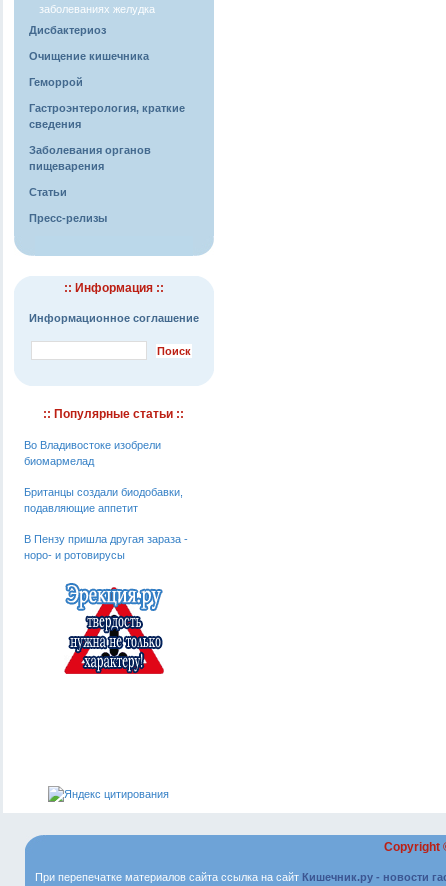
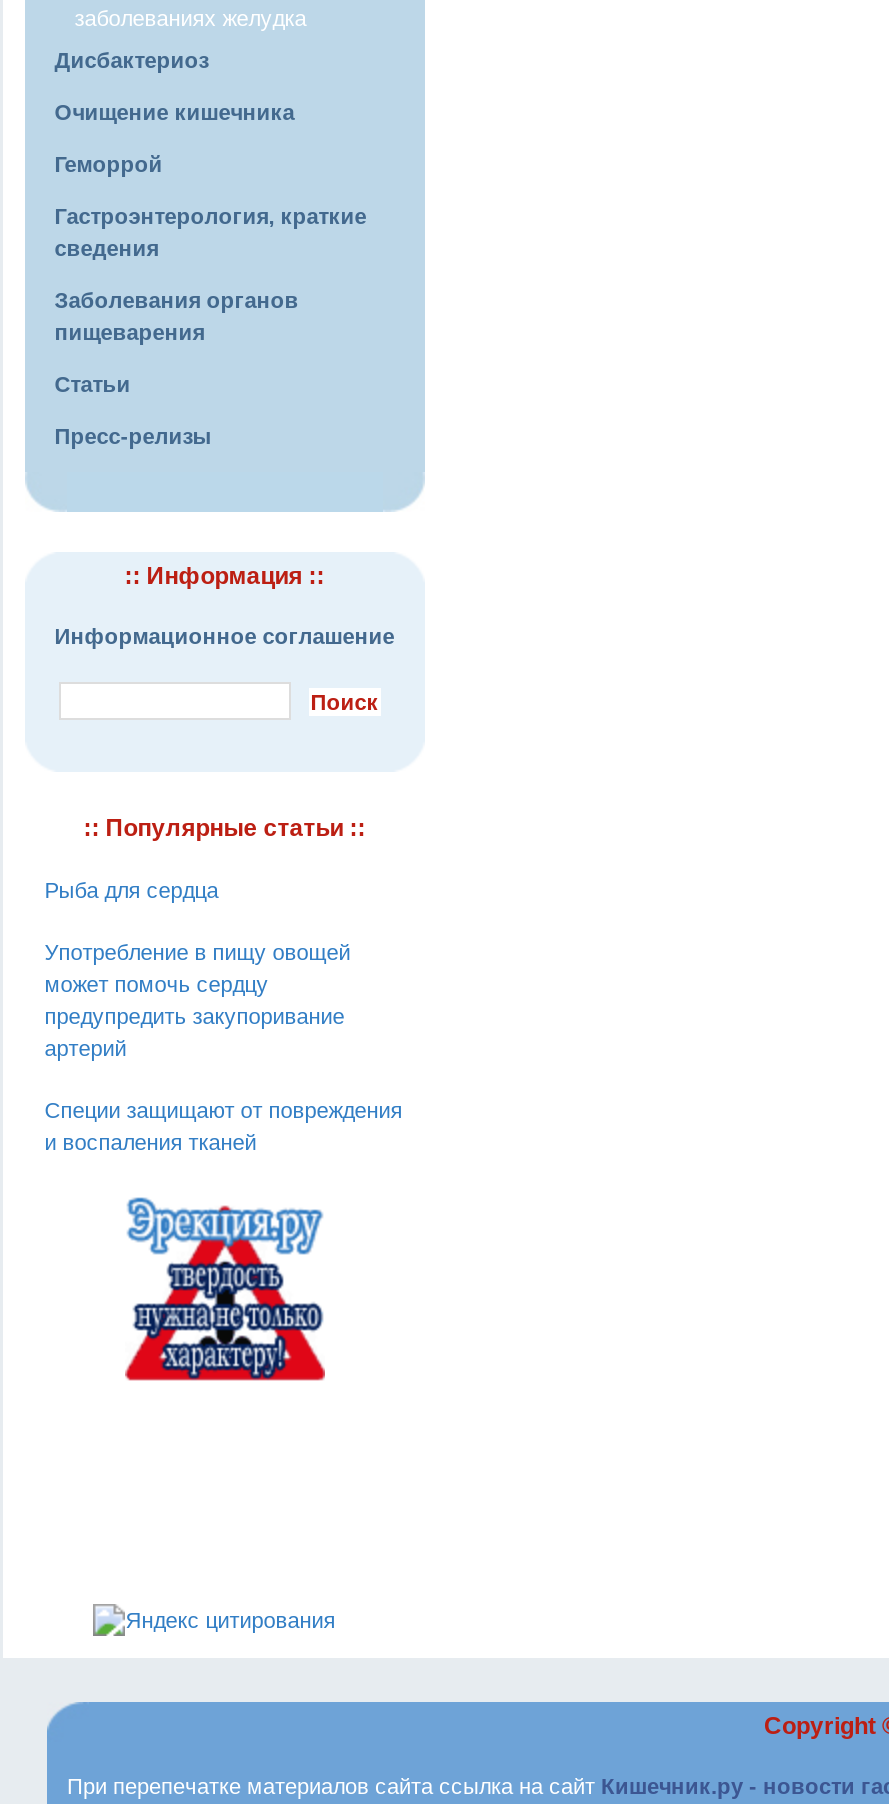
- Во Владивостоке изобрели
- биомармелад
+ Рыба для сердца

- Британцы создали биодобавки,
- подавляющие аппетит
+ Употребление в пищу овощей
+ может помочь сердцу
+ предупредить закупоривание
+ артерий

- В Пензу пришла другая зараза -
- норо- и ротовирусы
+ Специи защищают от повреждения
+ и воспаления тканей
